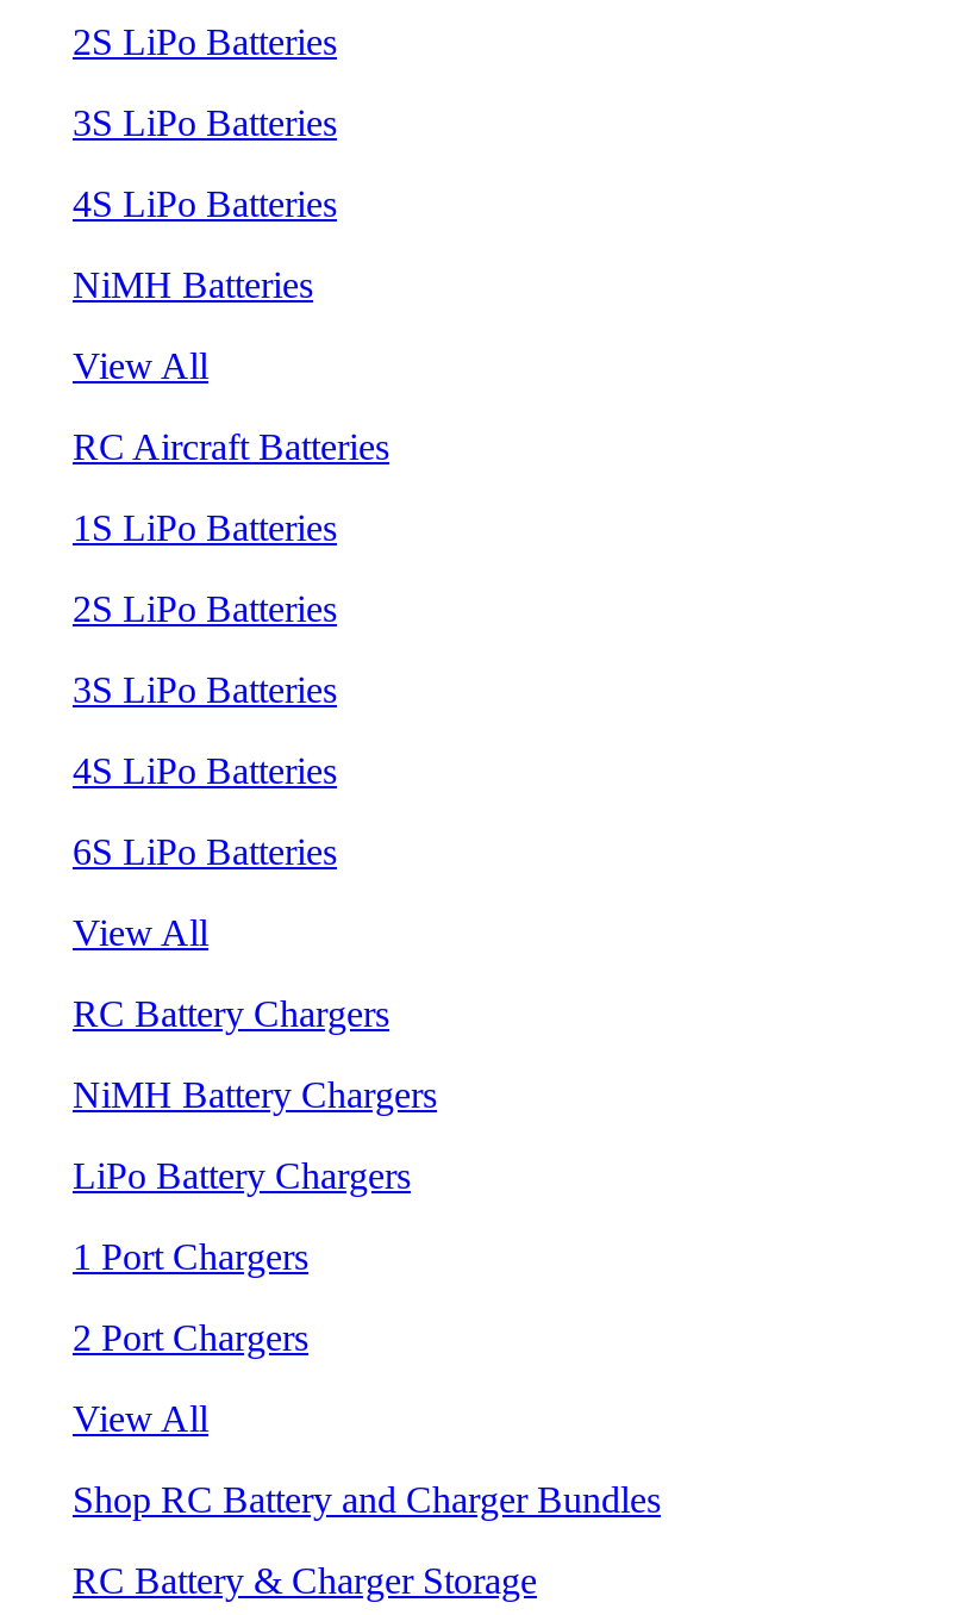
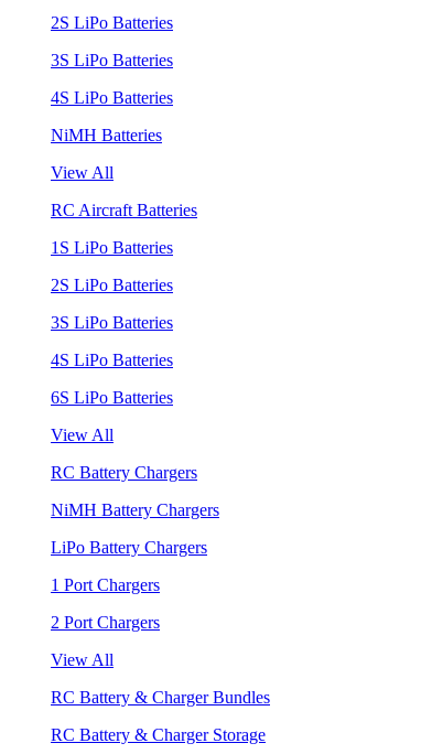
- Shop RC Battery and Charger Bundles
+ RC Battery & Charger Bundles
